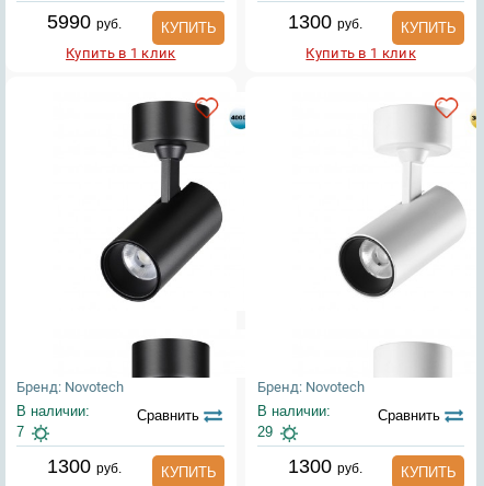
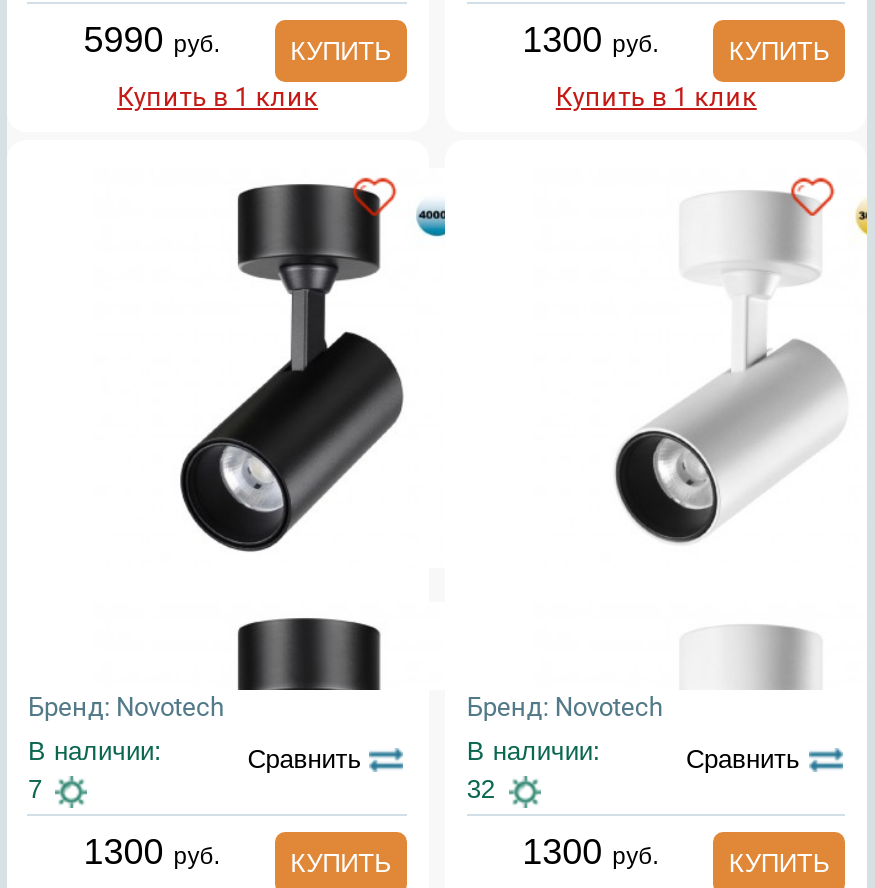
- 29
+ 32
